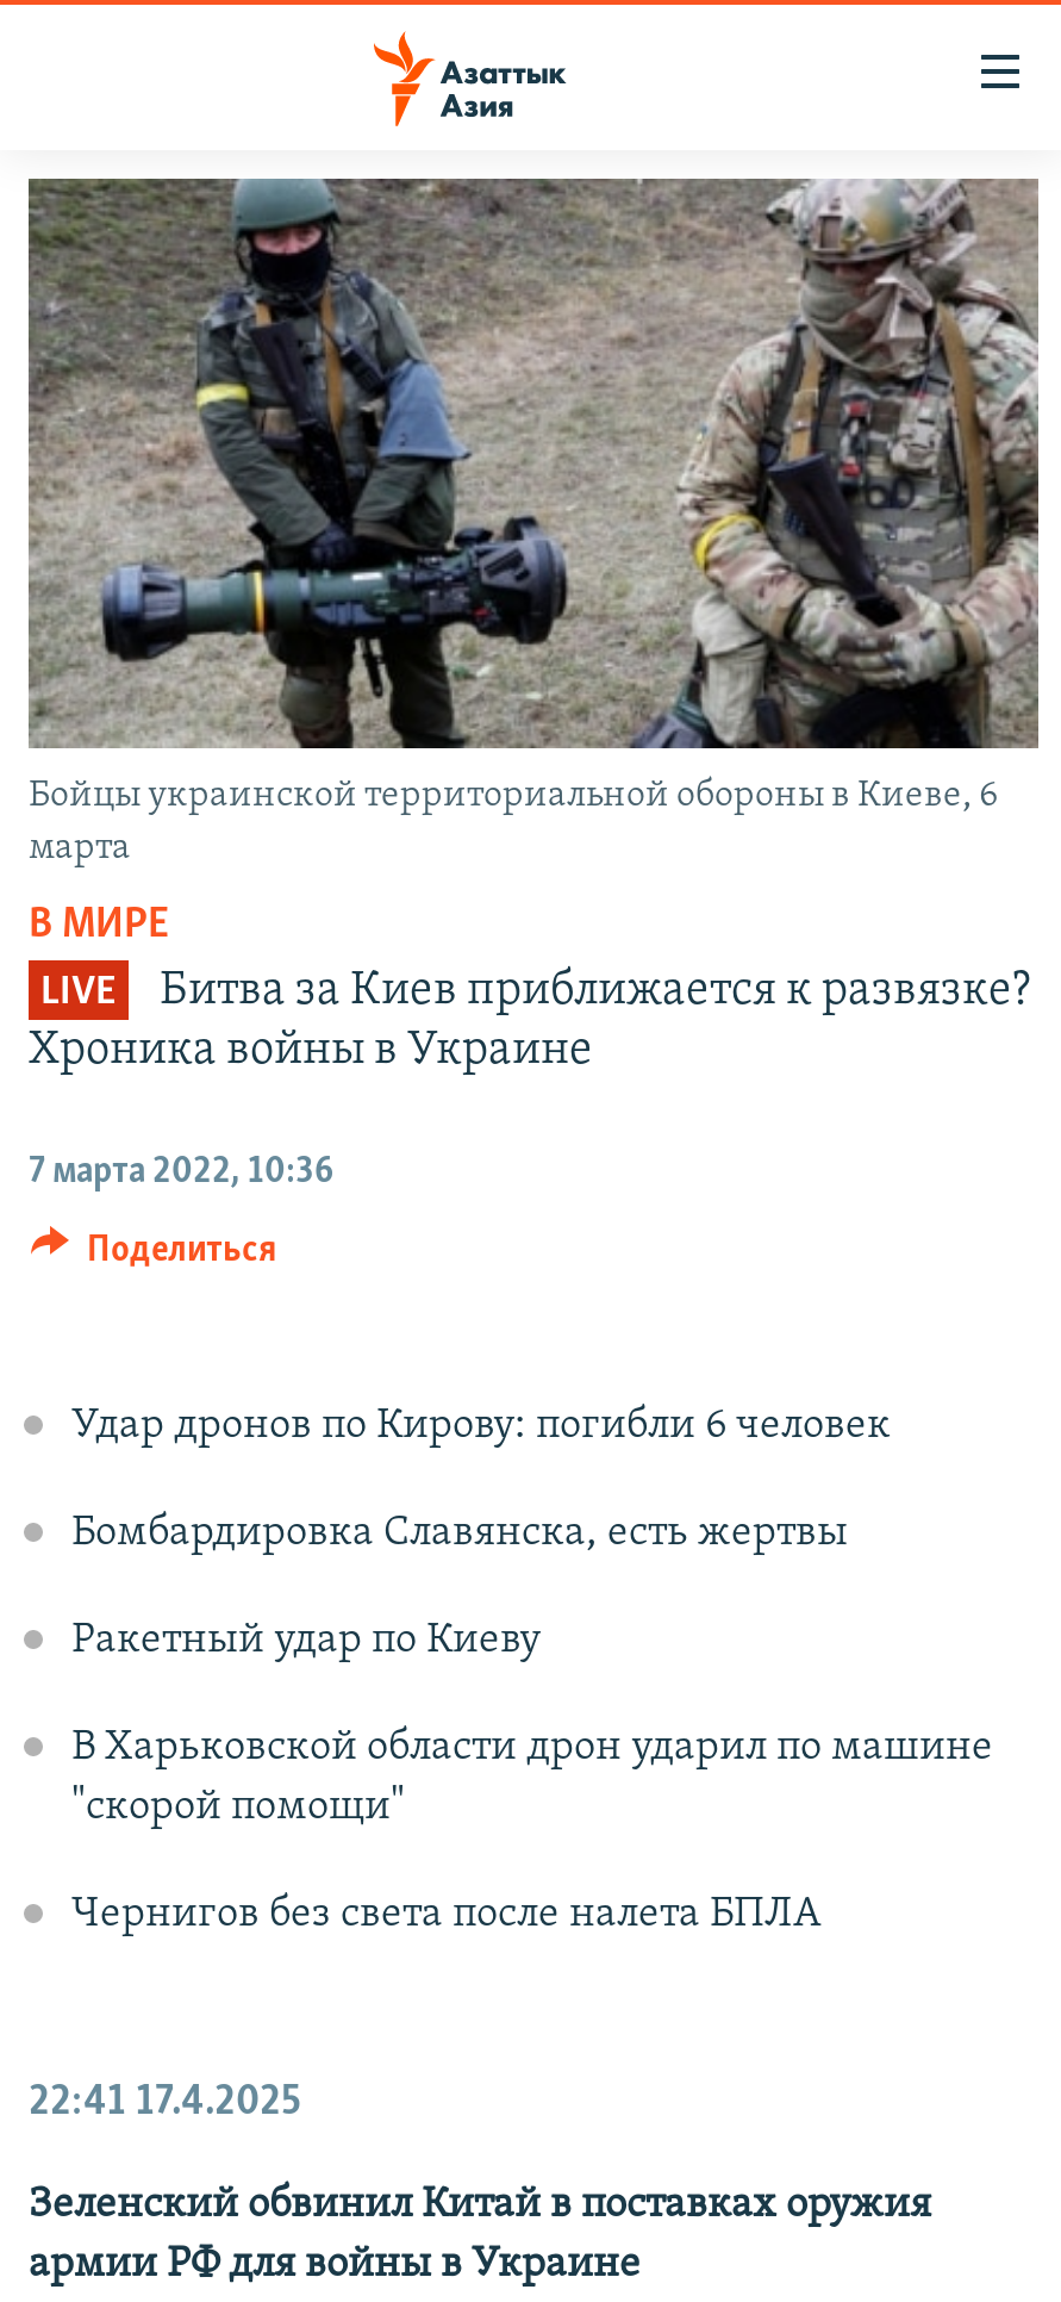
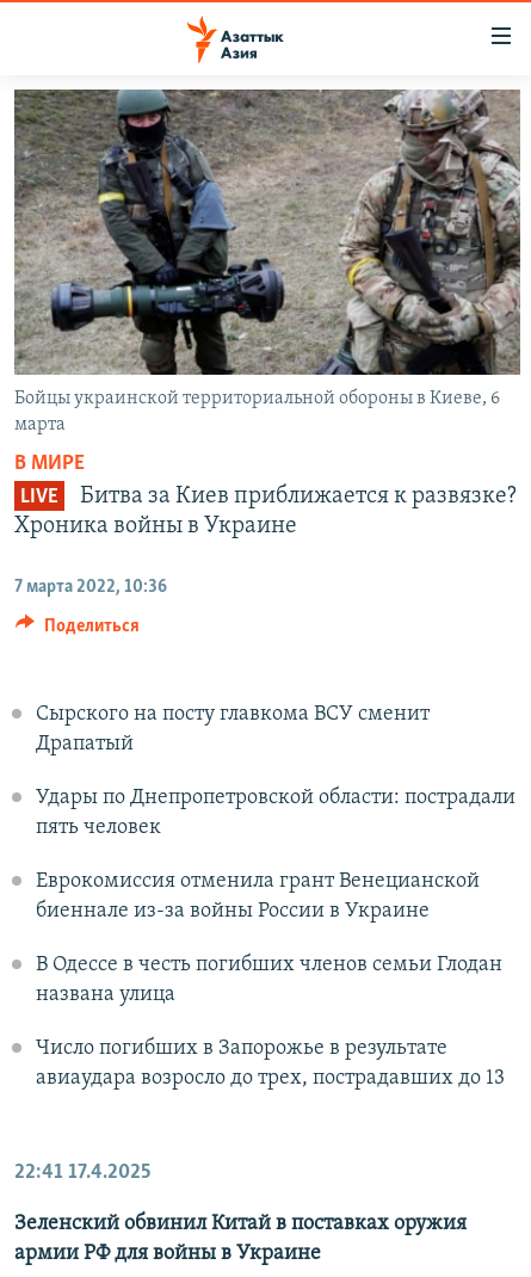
- Удар дронов по Кирову: погибли 6 человек
+ Сырского на посту главкома ВСУ сменит
+ Драпатый

- Бомбардировка Славянска, есть жертвы
+ Удары по Днепропетровской области: пострадали
+ пять человек

- Ракетный удар по Киеву
+ Еврокомиссия отменила грант Венецианской
+ биеннале из-за войны России в Украине

- В Харьковской области дрон ударил по машине
- "скорой помощи"
+ В Одессе в честь погибших членов семьи Глодан
+ названа улица

- Чернигов без света после налета БПЛА
+ Число погибших в Запорожье в результате
+ авиаудара возросло до трех, пострадавших до 13
